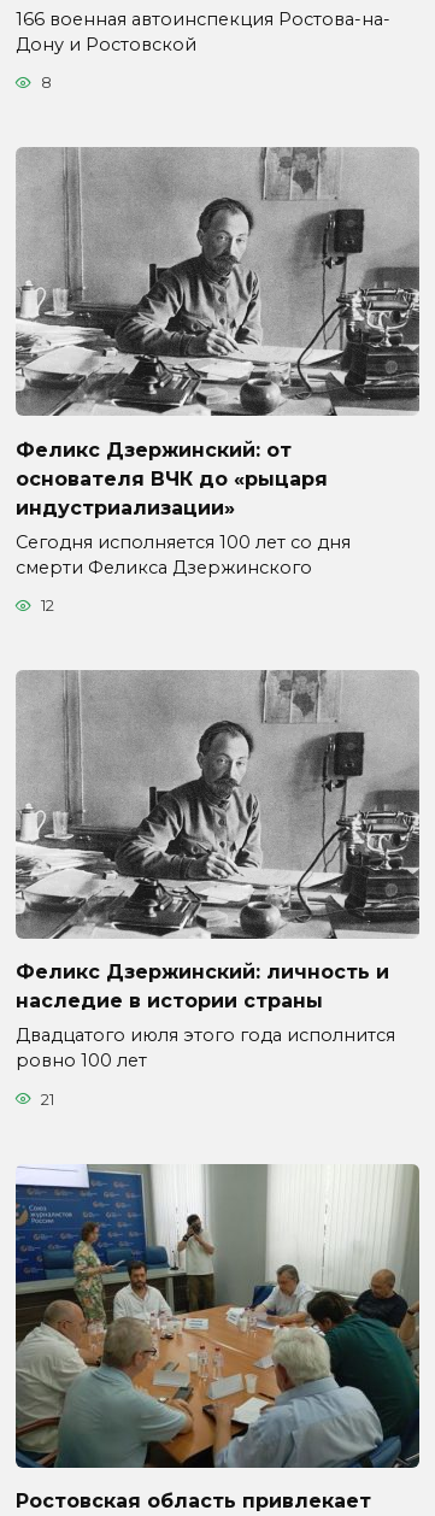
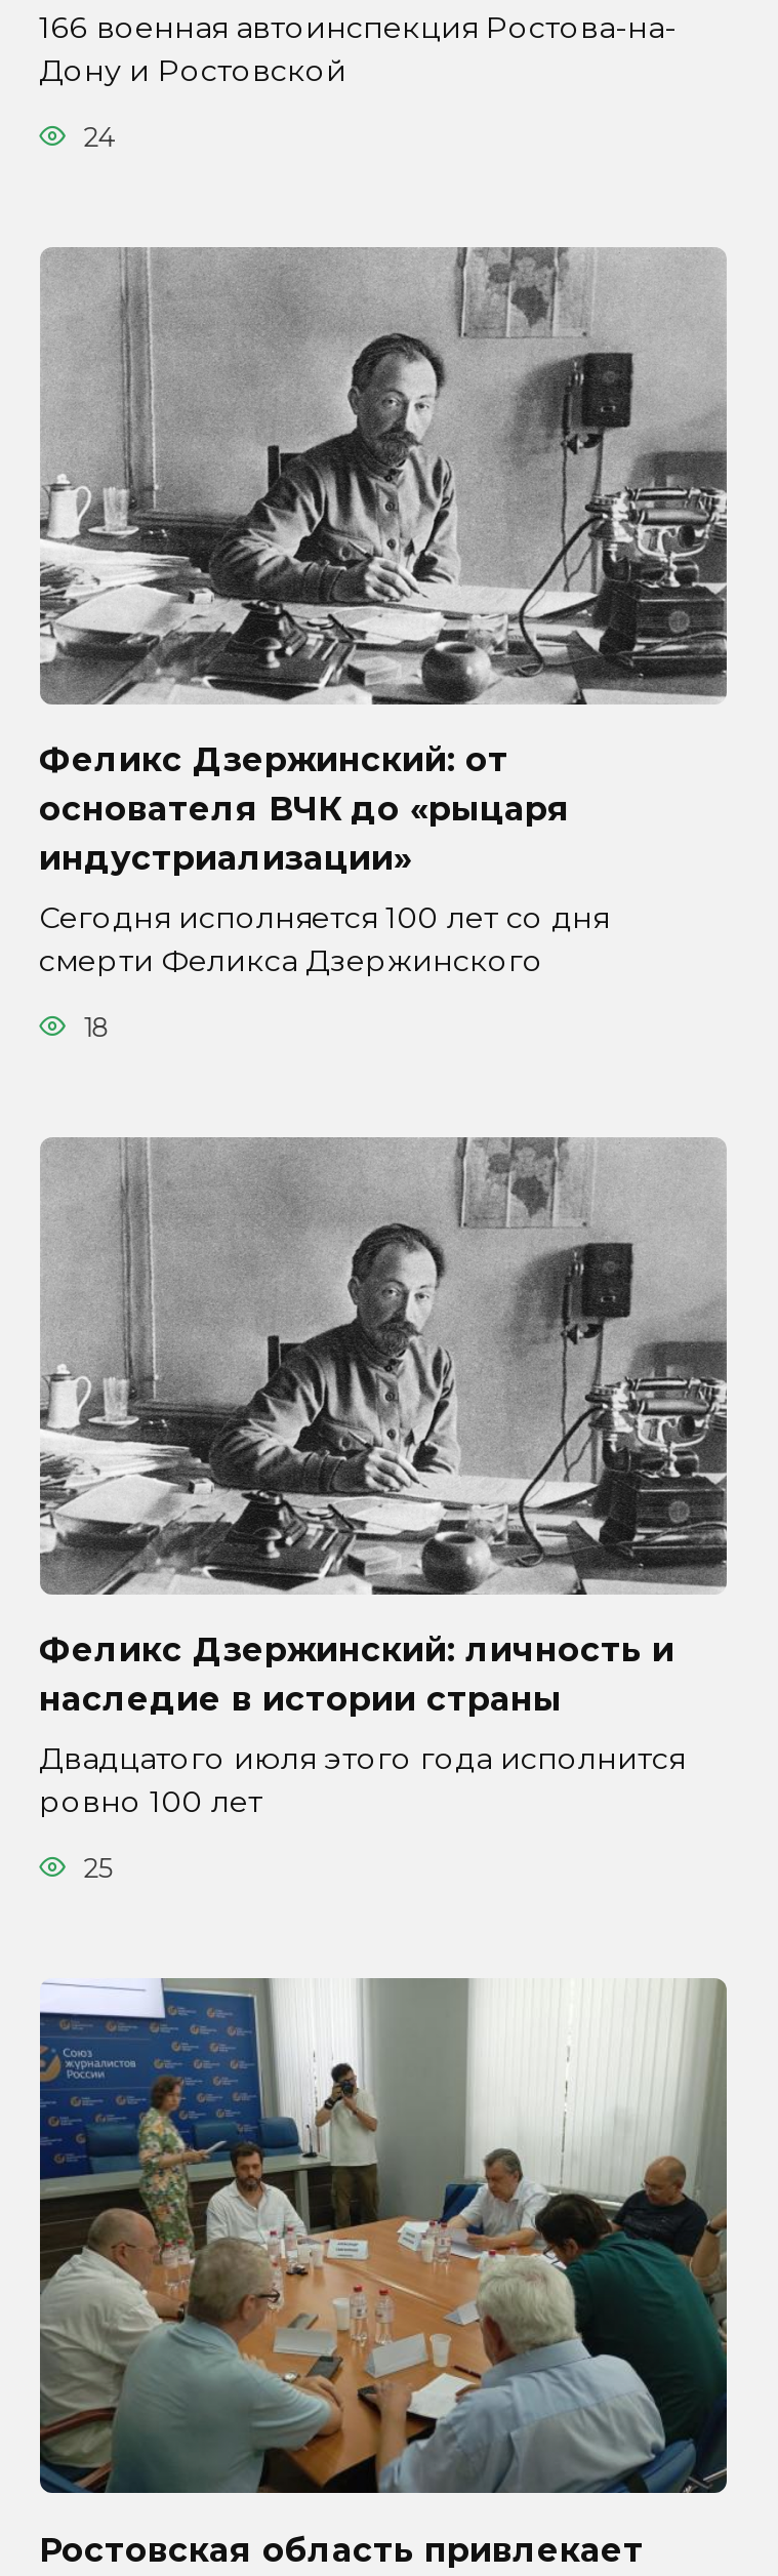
- 8
+ 24

- 12
+ 18

- 21
+ 25
